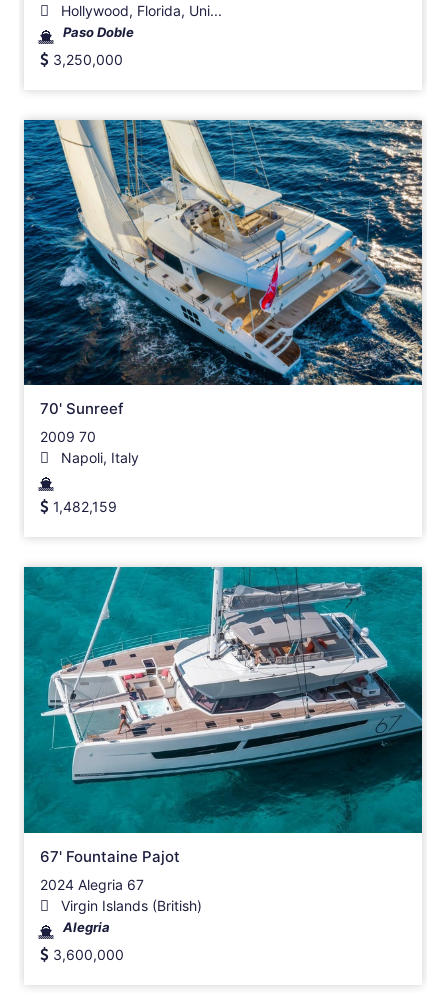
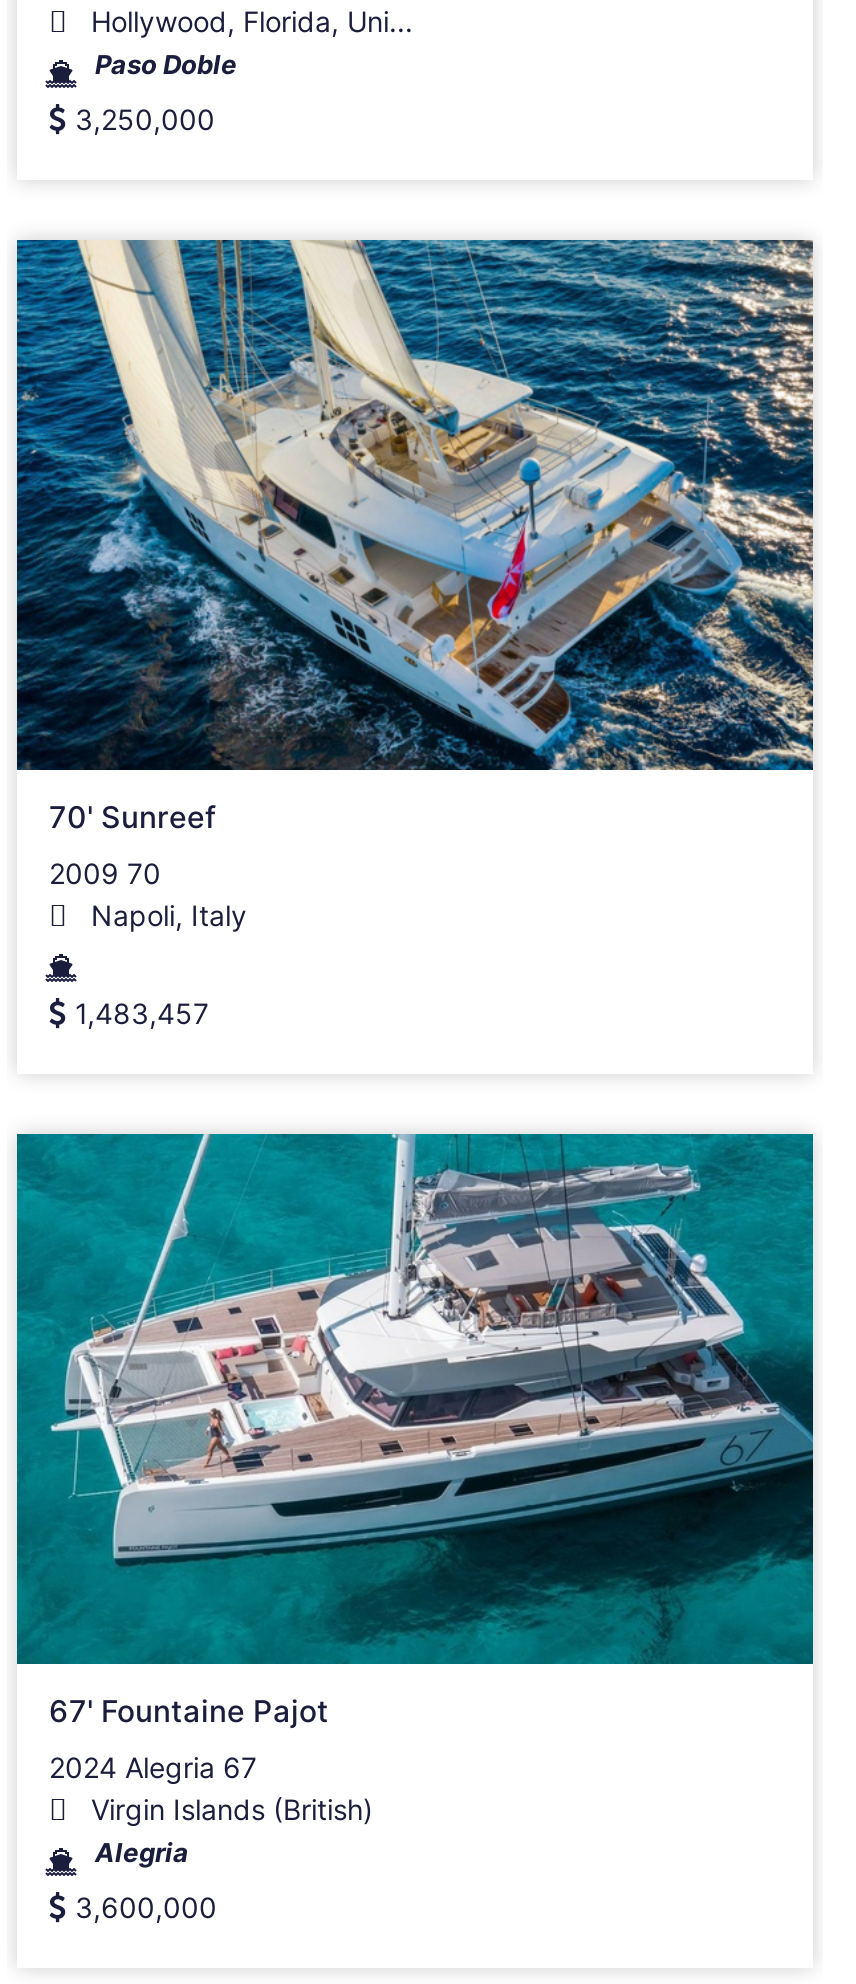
- 1,482,159
+ 1,483,457
